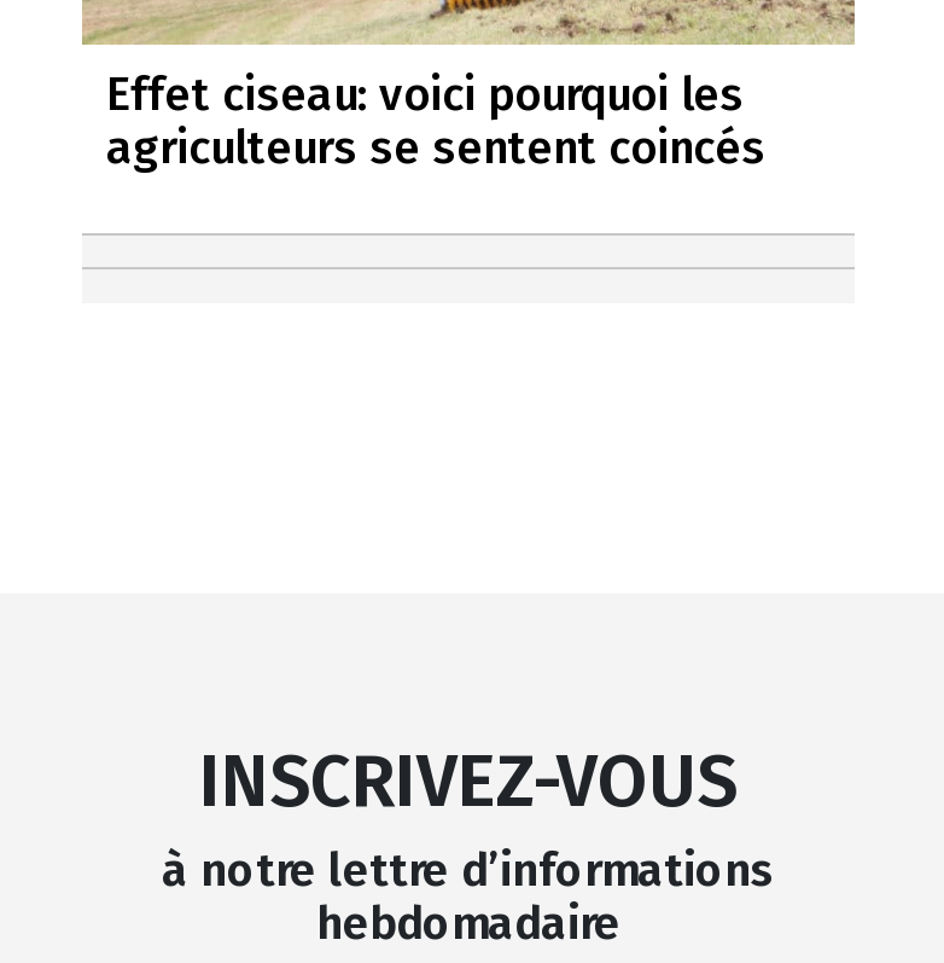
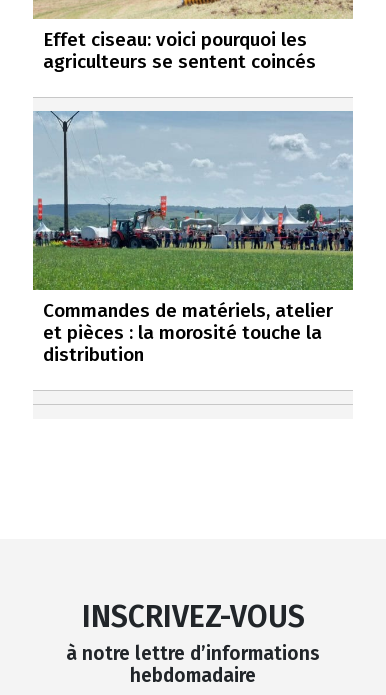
+ [image]
+ Commandes de matériels, atelier
+ et pièces : la morosité touche la
+ distribution
